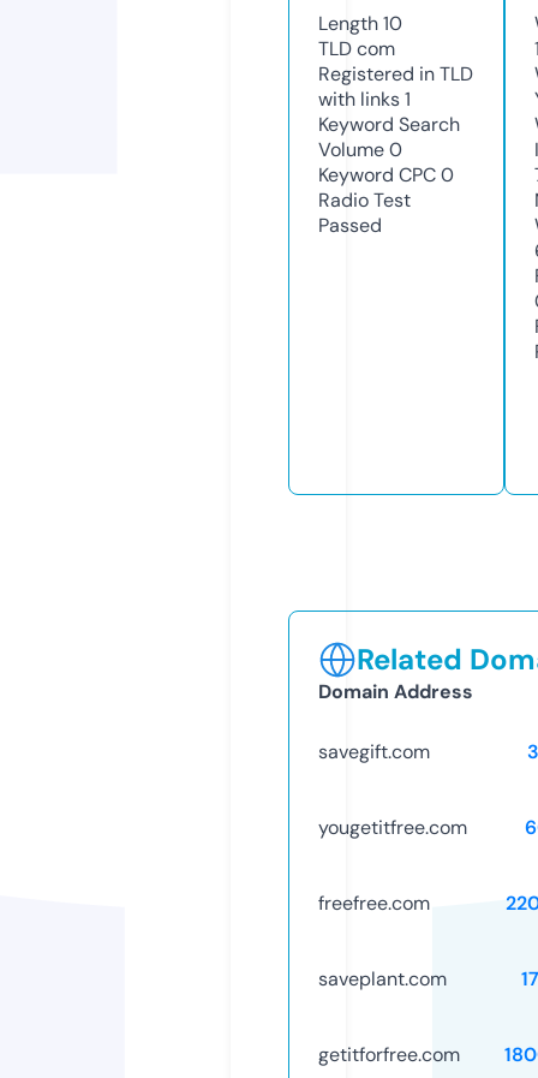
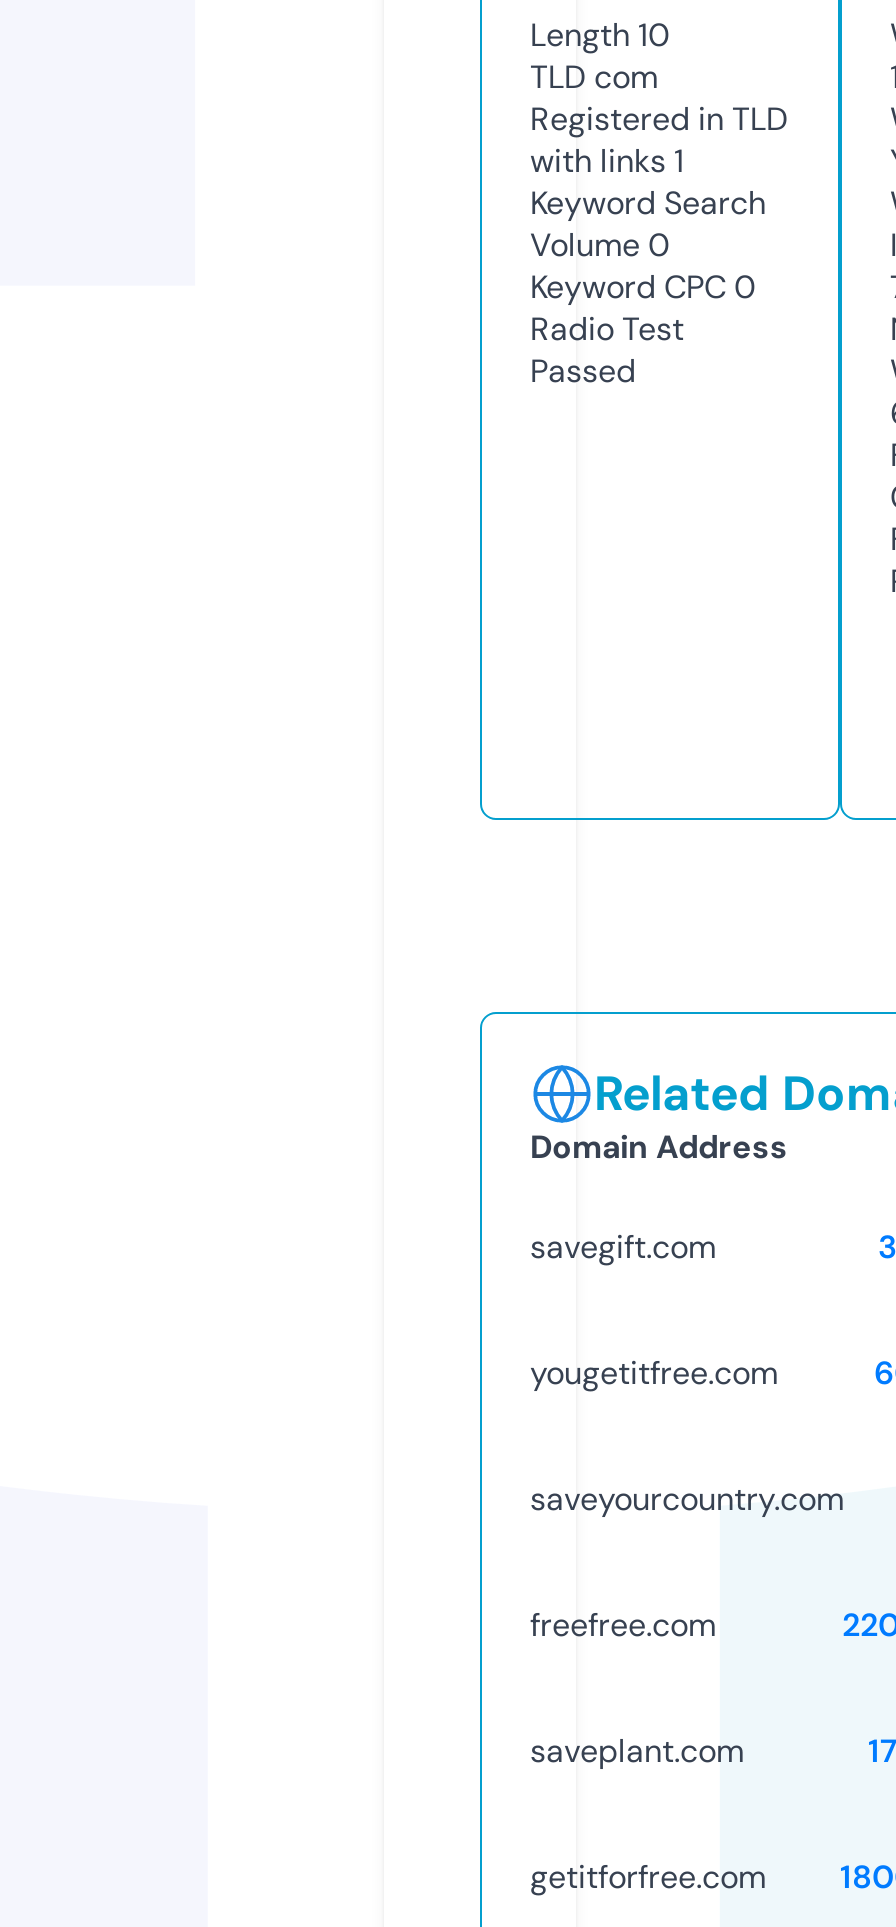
+ saveyourcountry.com
